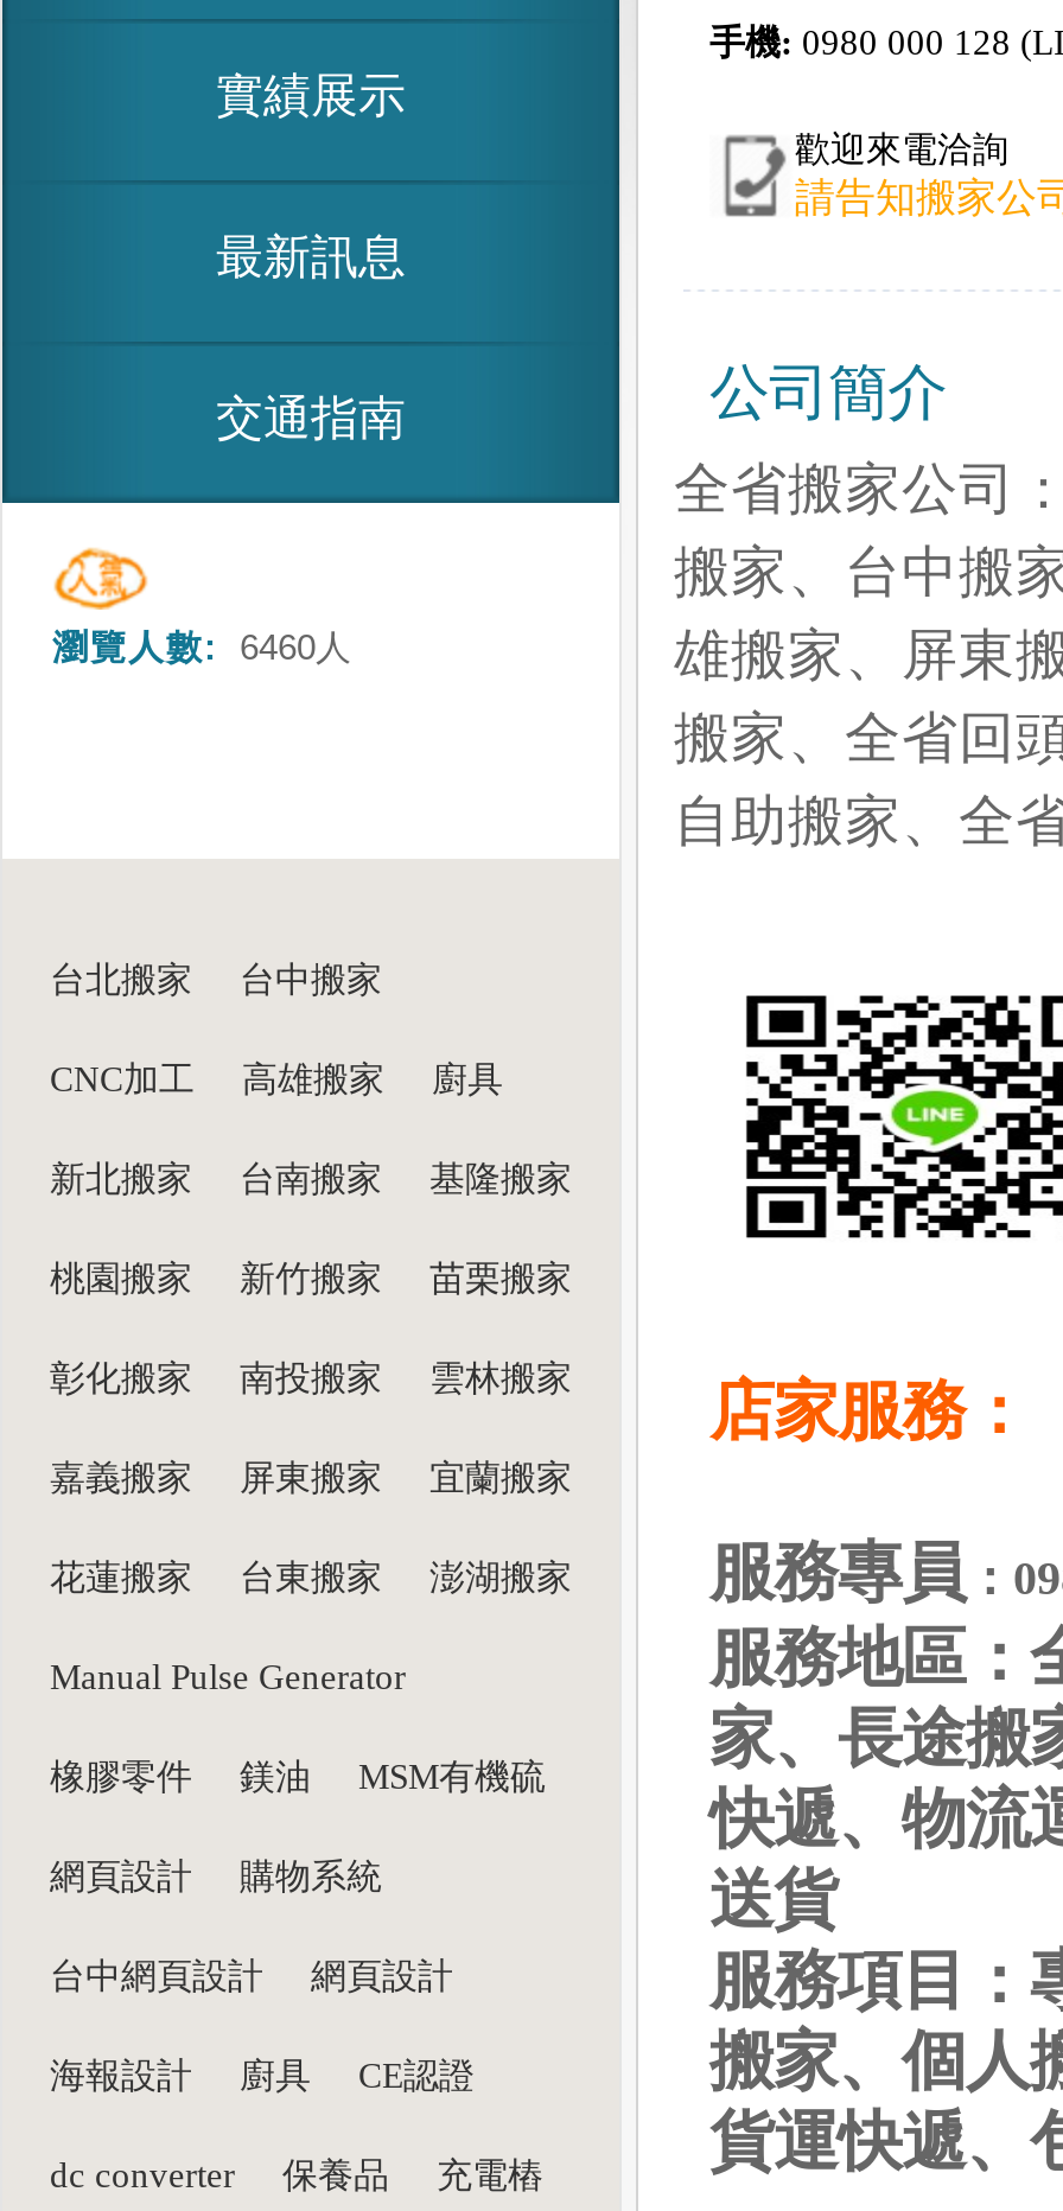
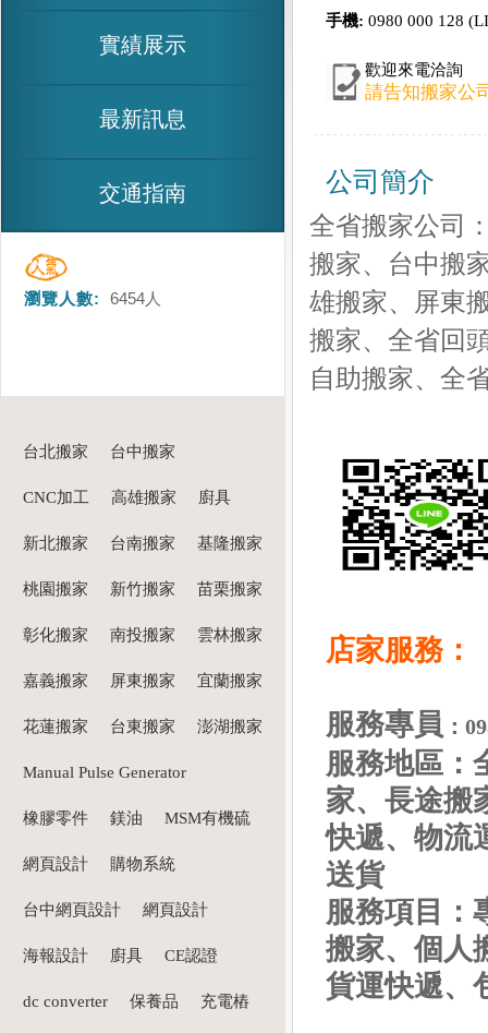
- 瀏覽人數: 6460人
+ 瀏覽人數: 6454人
